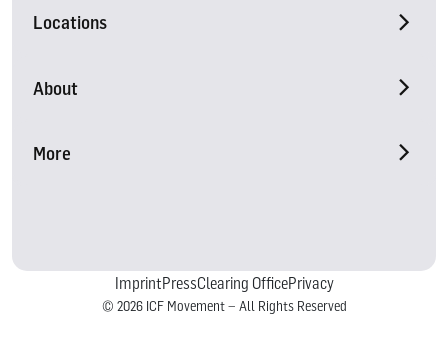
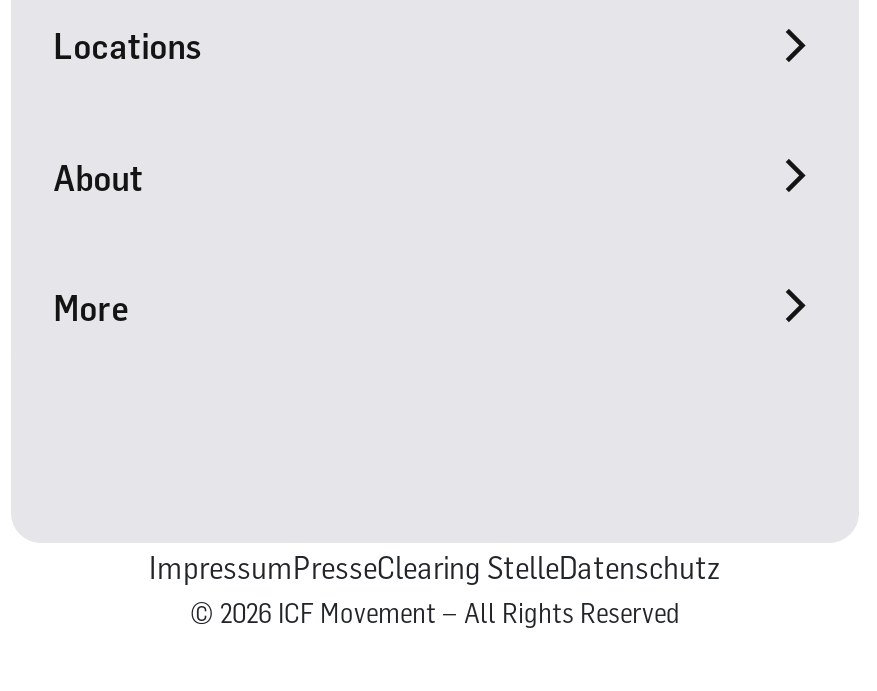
- ImprintPressClearing OfficePrivacy
+ ImpressumPresseClearing StelleDatenschutz
